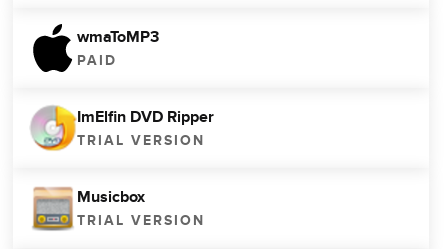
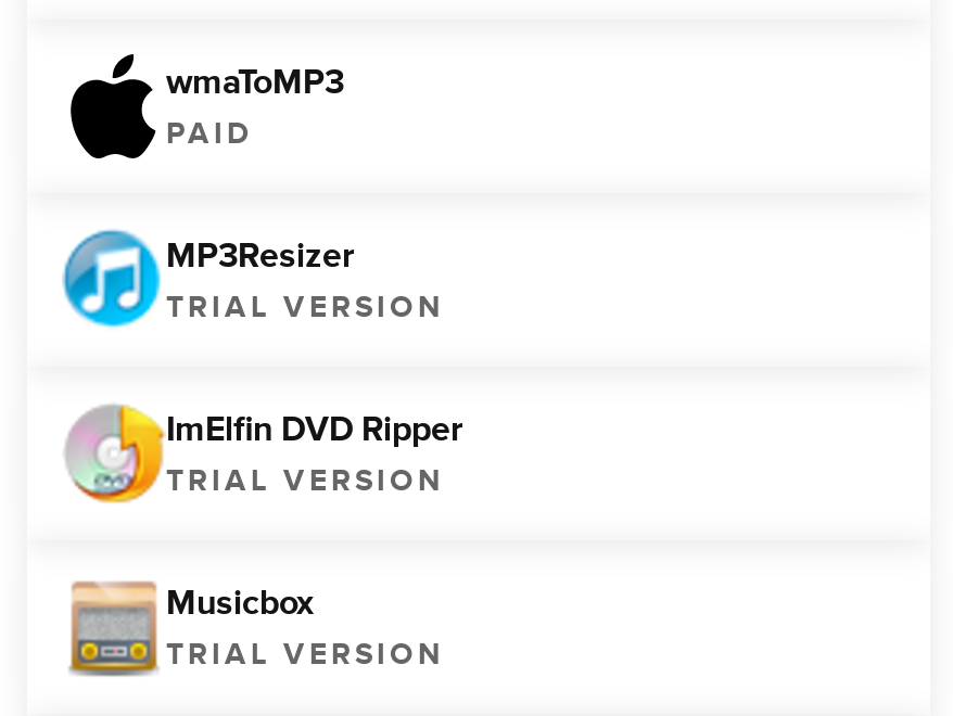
+ [image]
+ MP3Resizer
+ TRIAL VERSION
